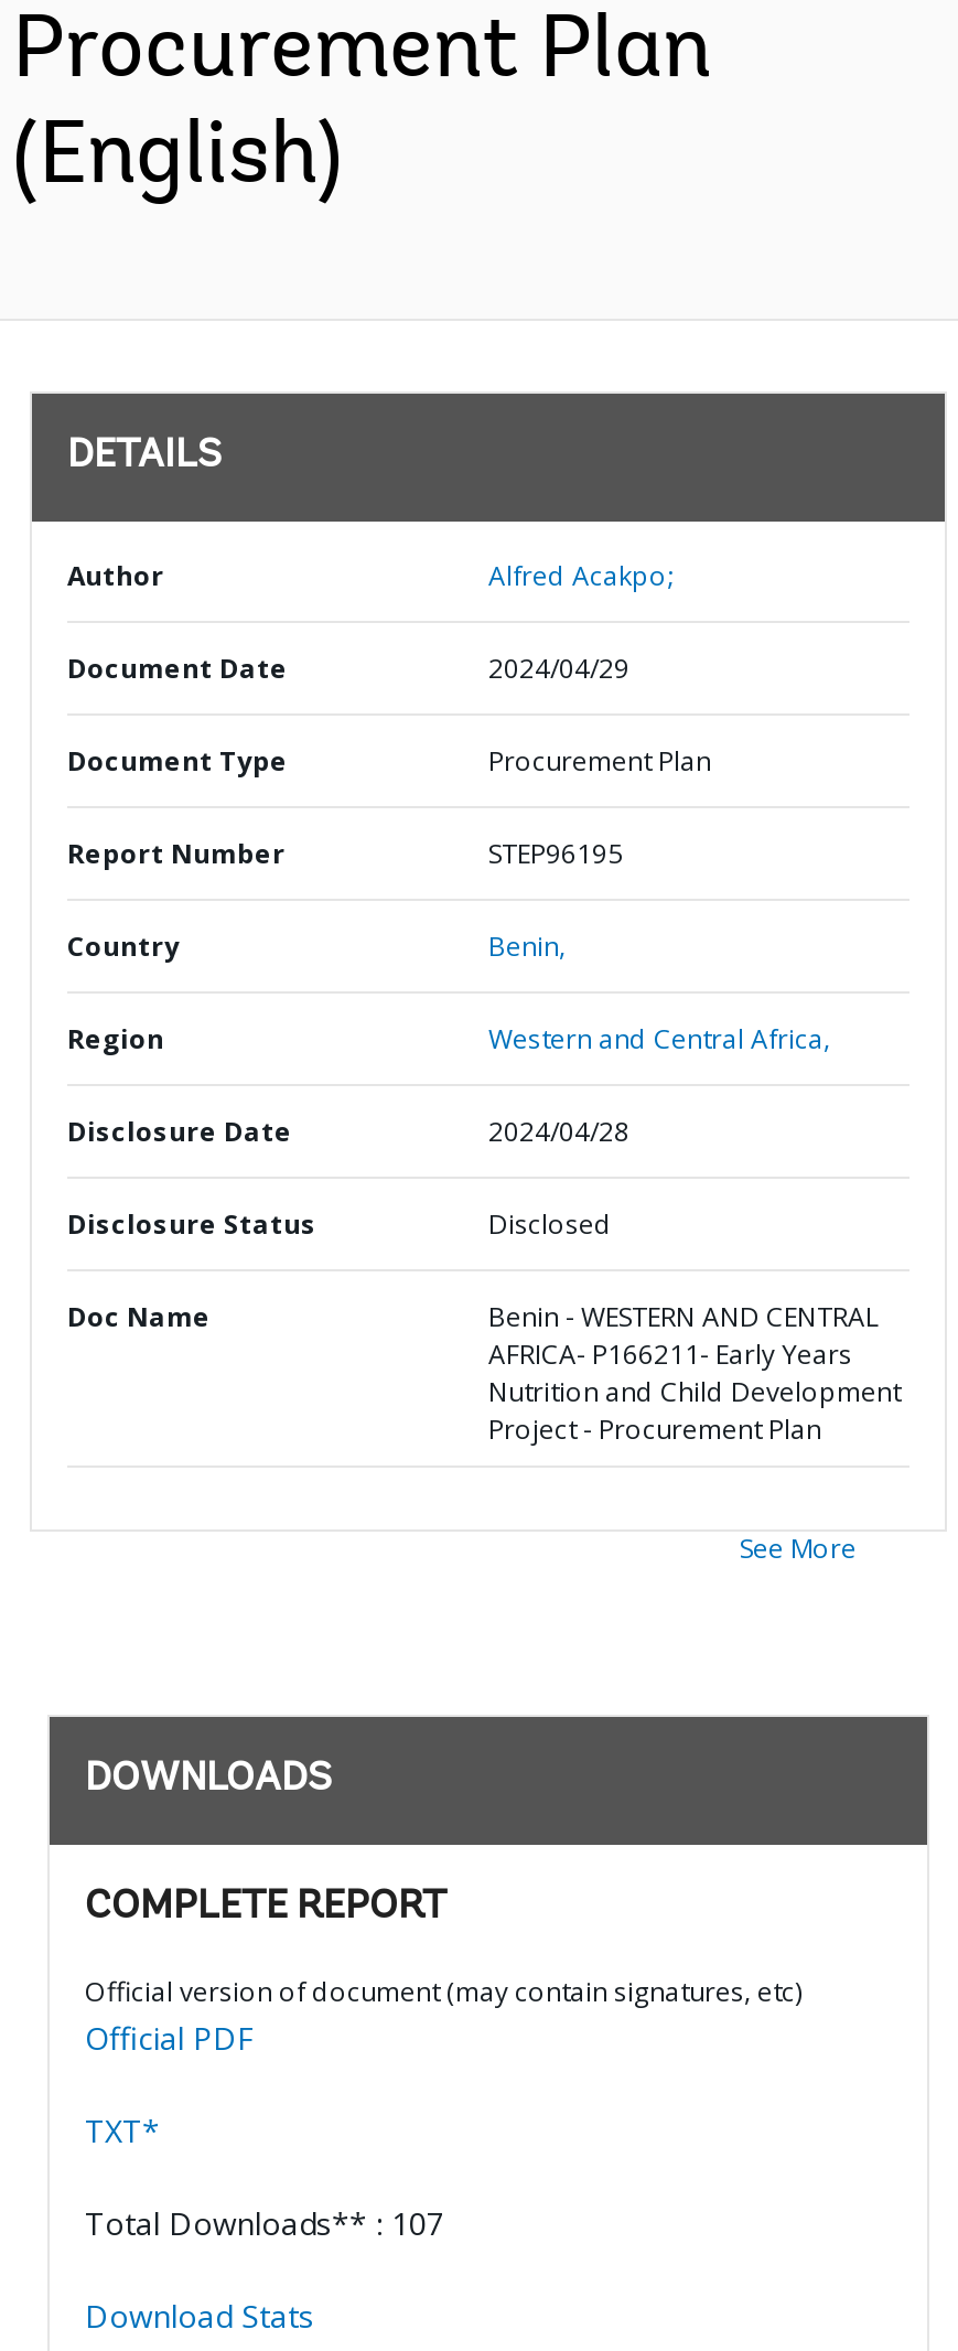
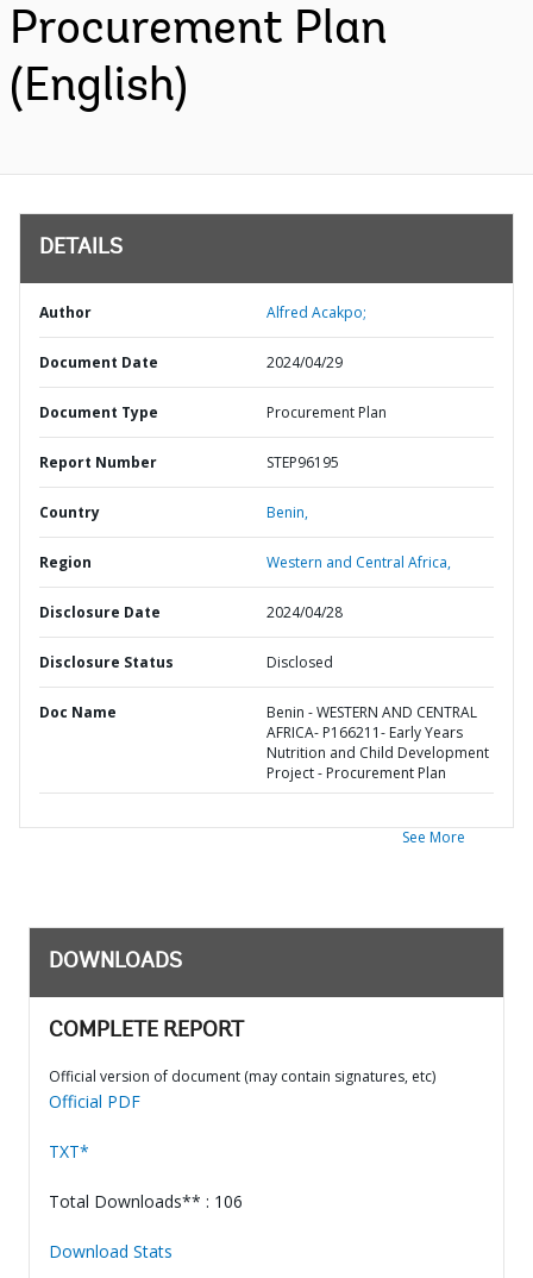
- Total Downloads** : 107
+ Total Downloads** : 106
